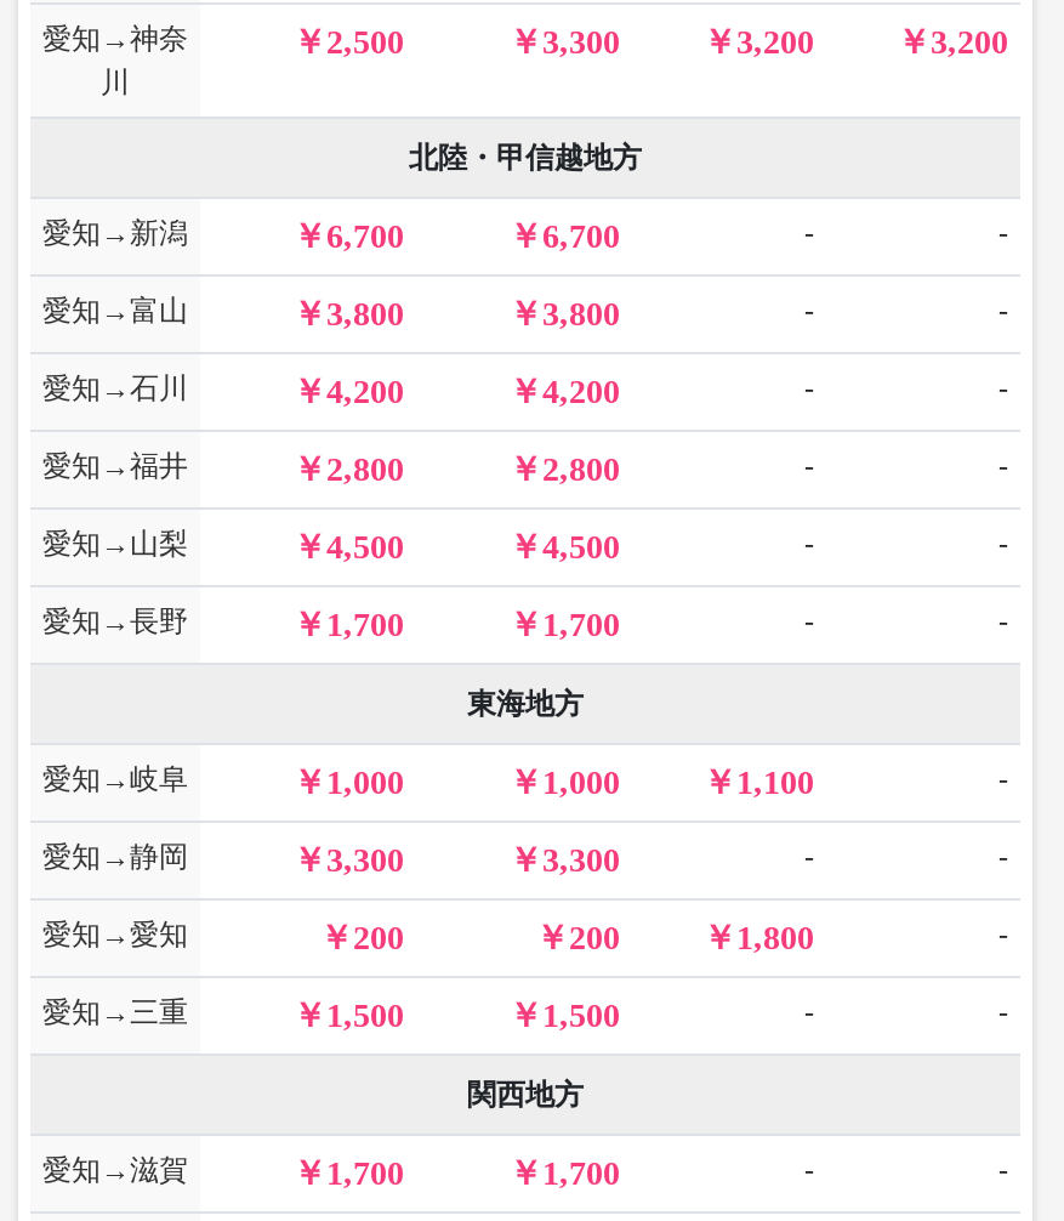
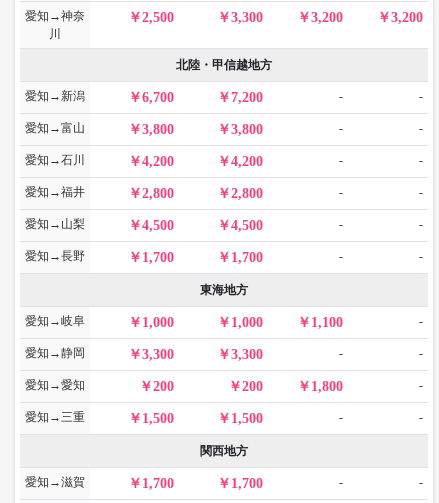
- 6,700
+ 7,200
